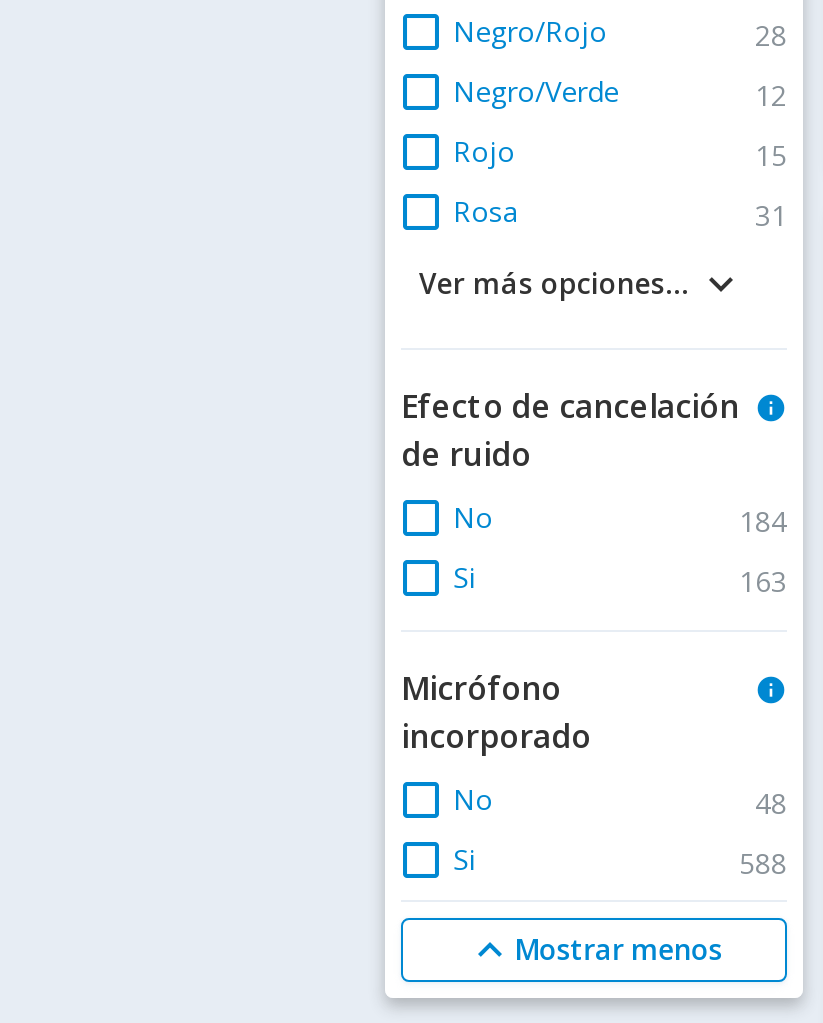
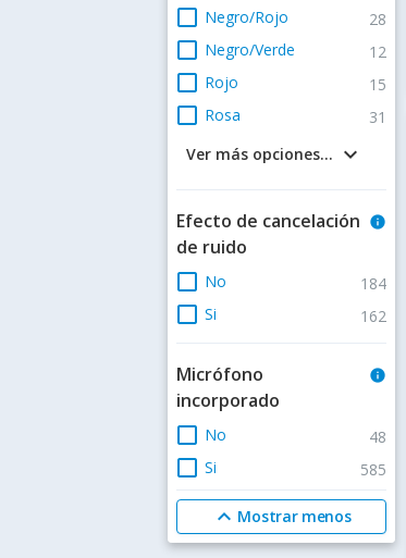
- 163
+ 162

- 588
+ 585
